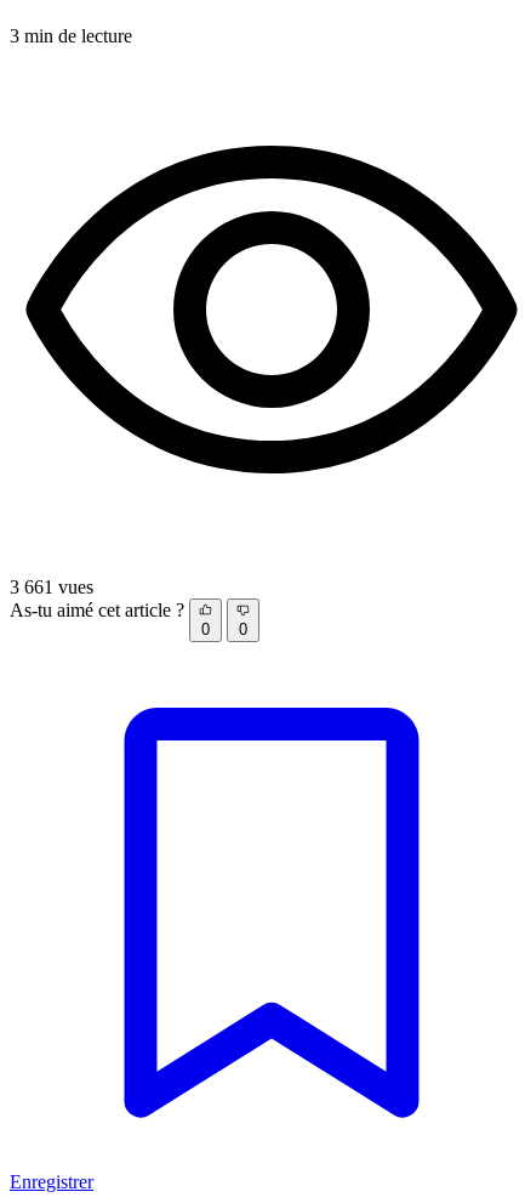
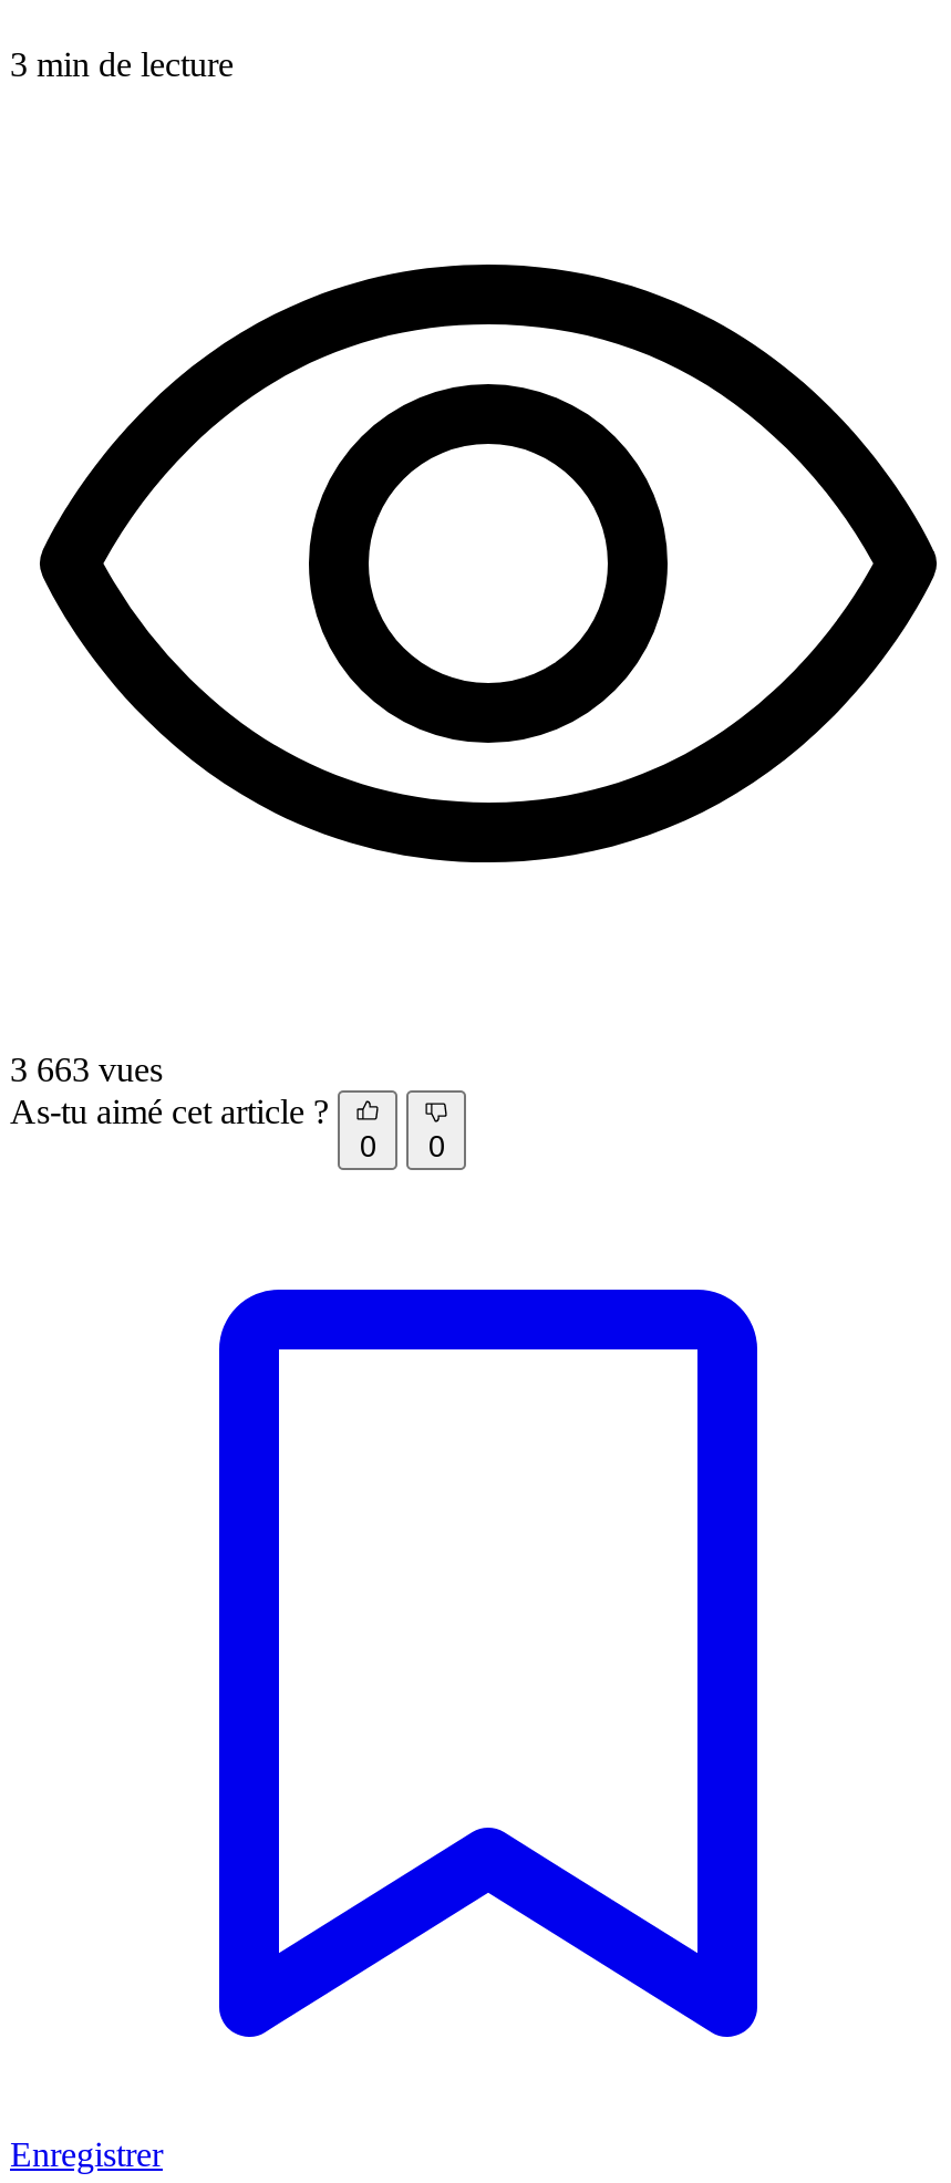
- 3 661 vues
+ 3 663 vues
